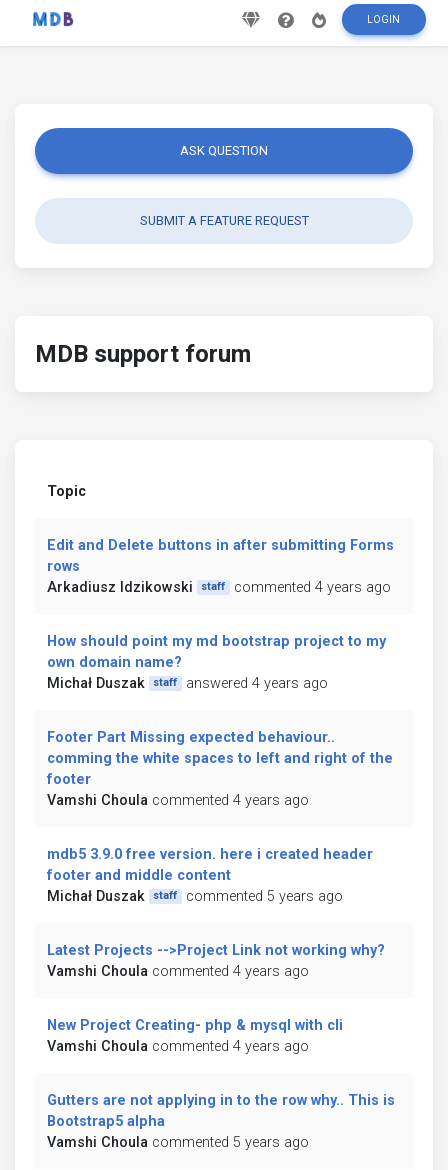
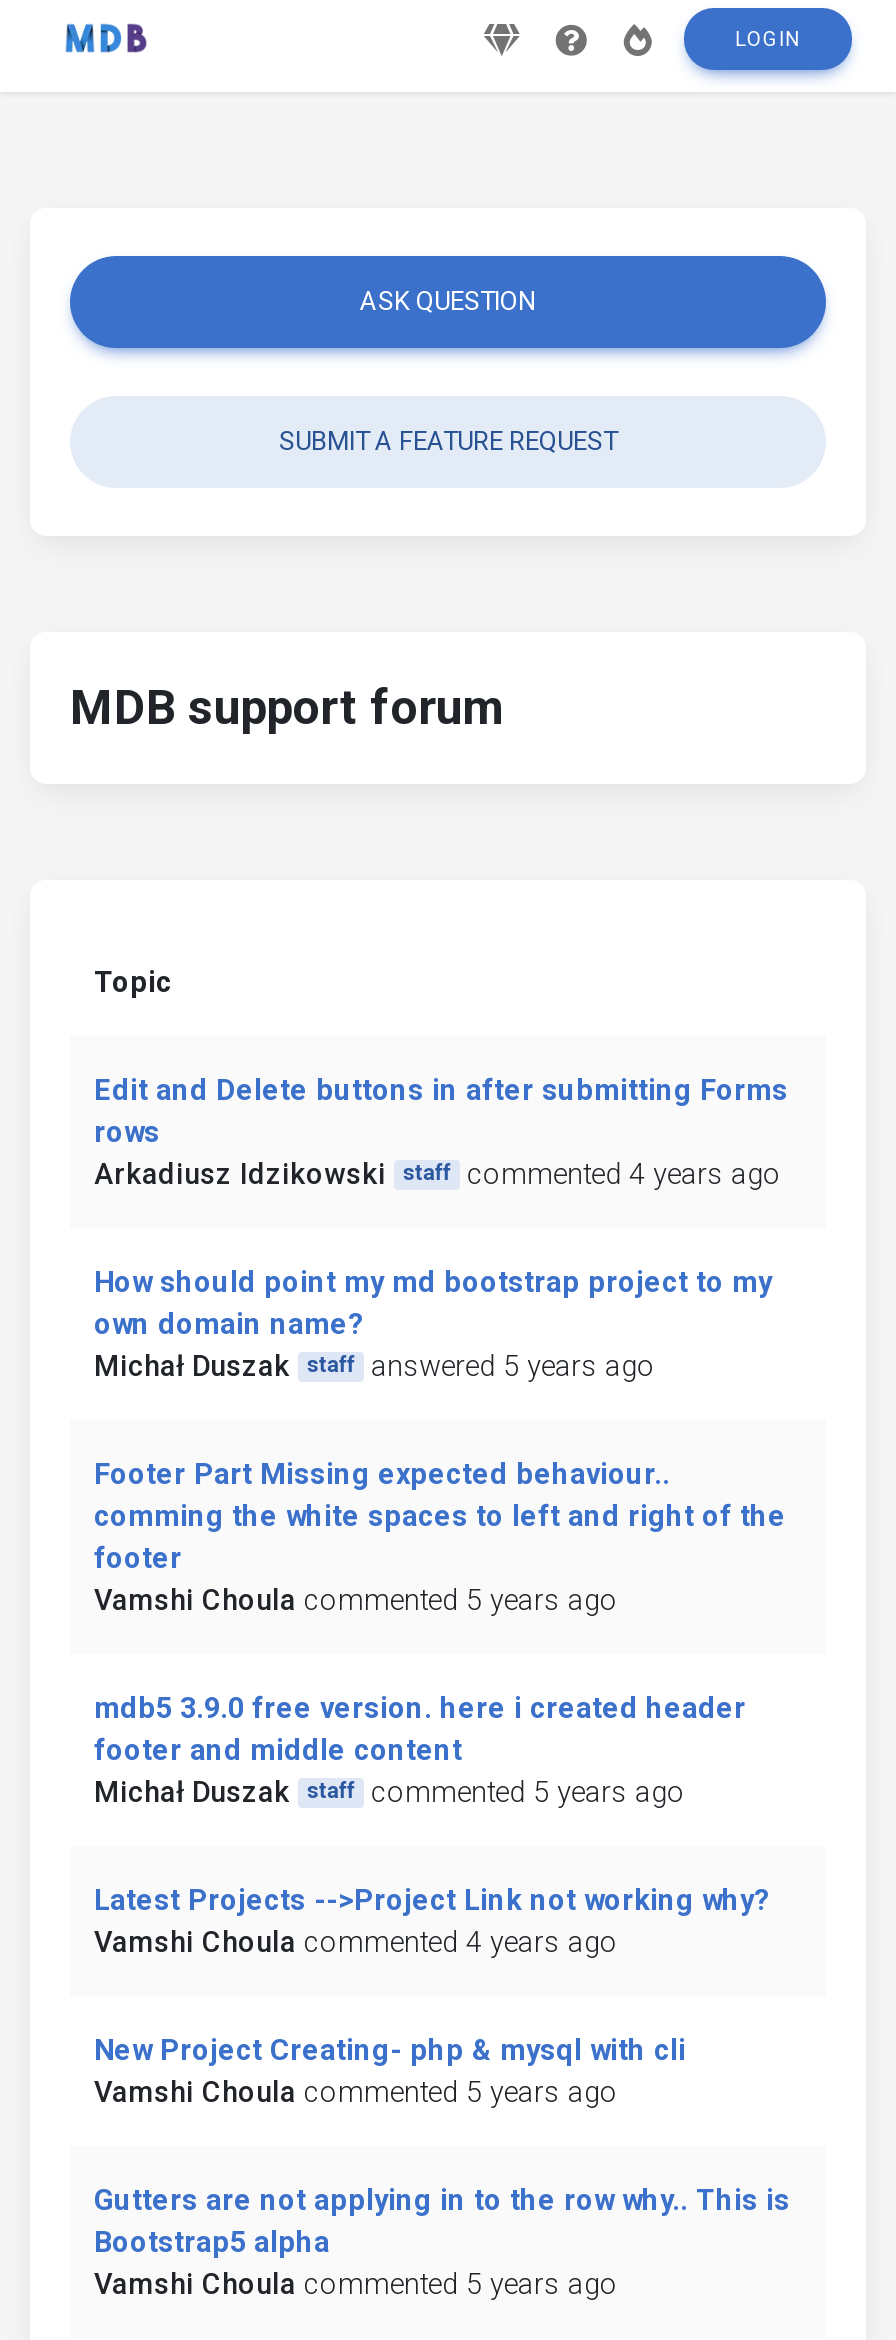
- answered 4 years ago
+ answered 5 years ago

- Vamshi Choula commented 4 years ago
+ Vamshi Choula commented 5 years ago

- Vamshi Choula commented 4 years ago
+ Vamshi Choula commented 5 years ago
